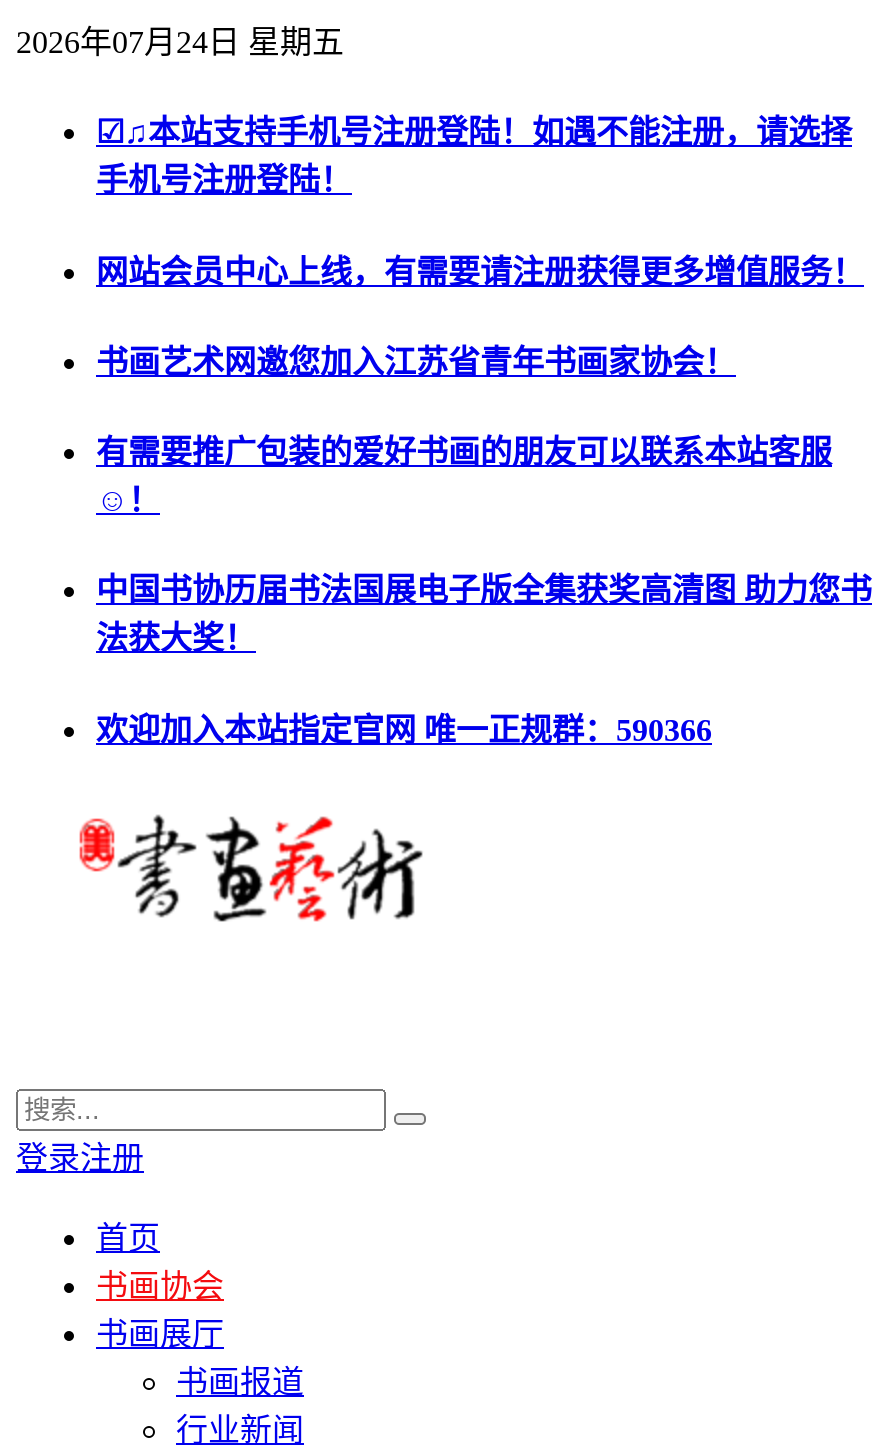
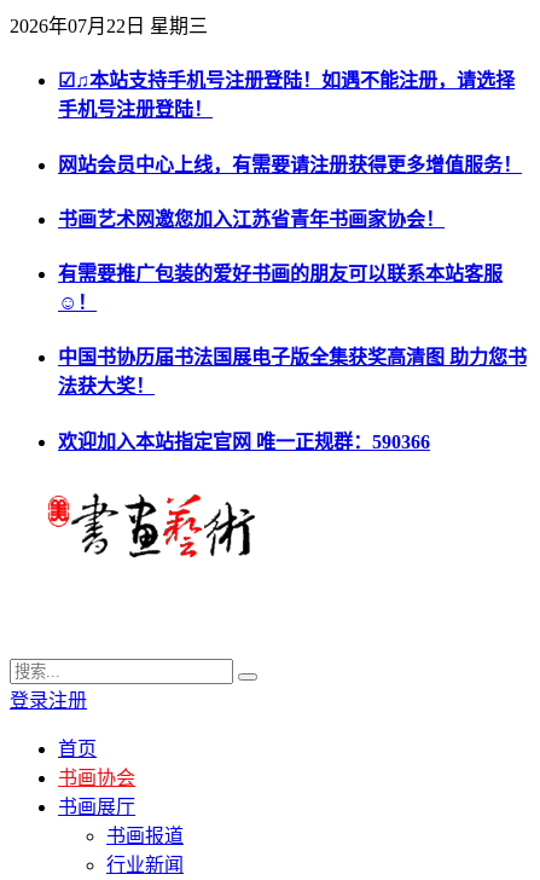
- 2026年07月24日 星期五
+ 2026年07月22日 星期三
